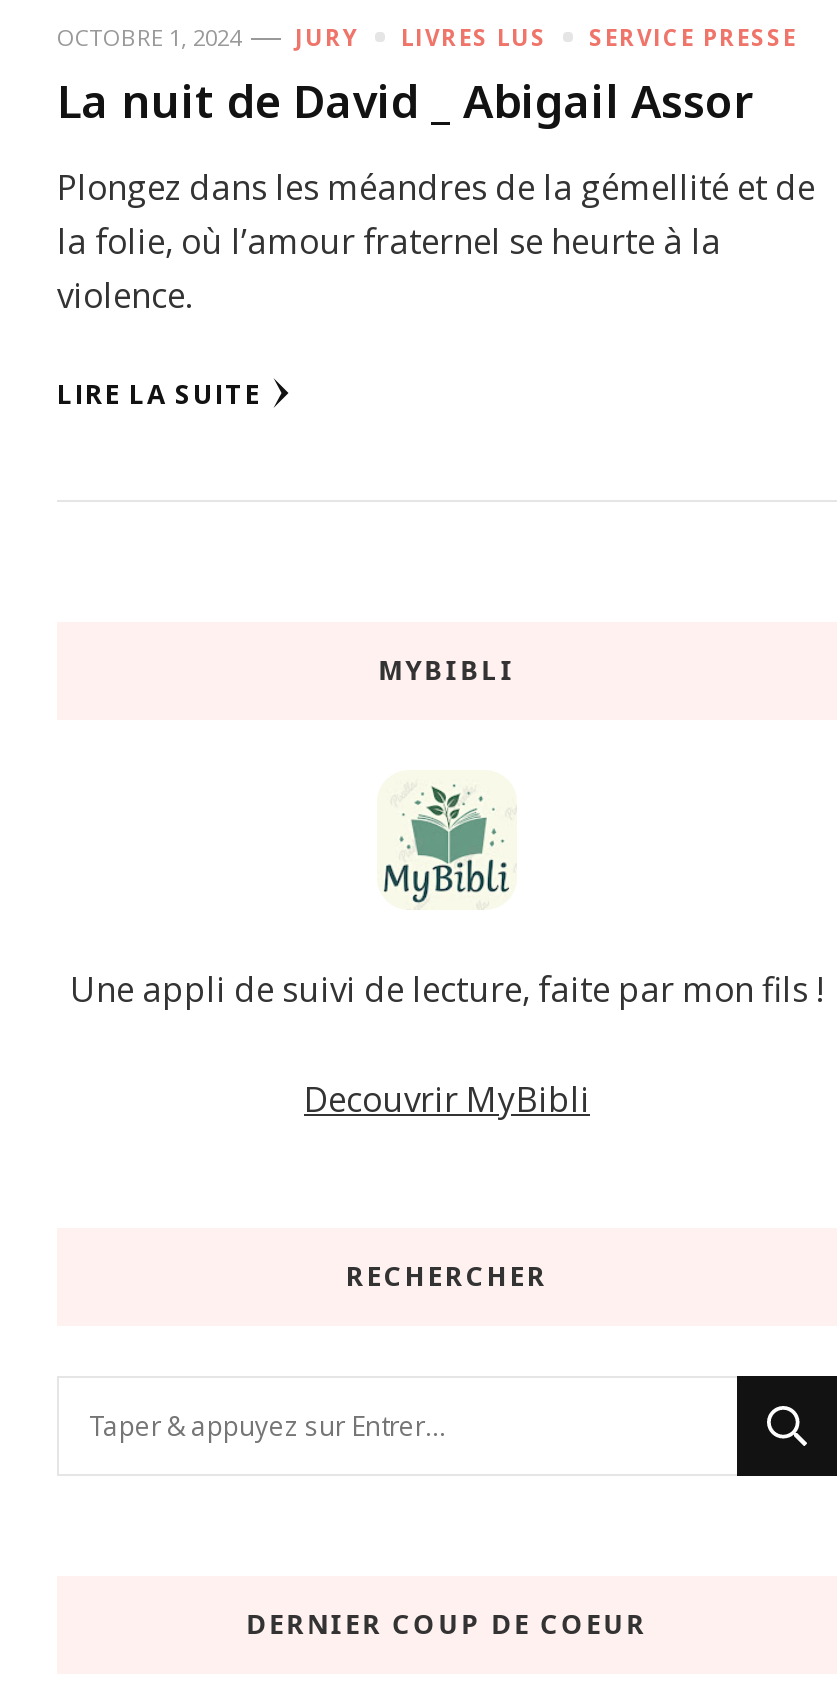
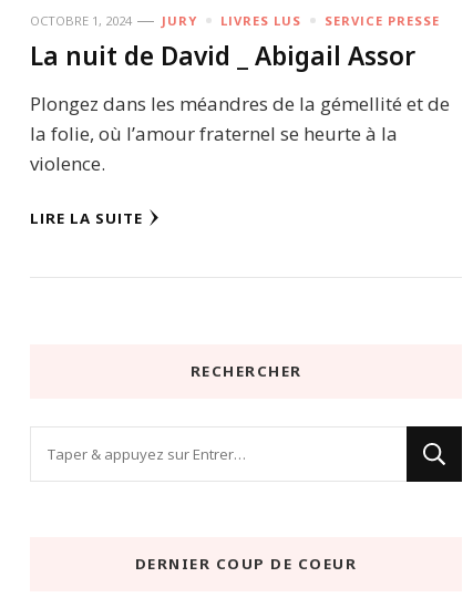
- MYBIBLI

- [image]
- Une appli de suivi de lecture, faite par mon fils !
- Decouvrir MyBibli
